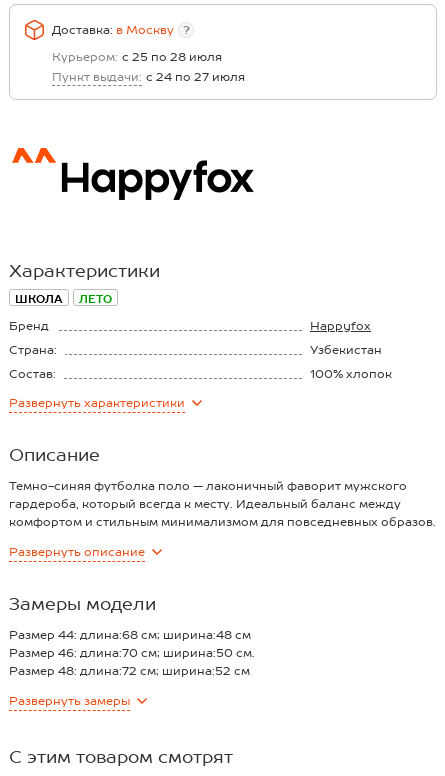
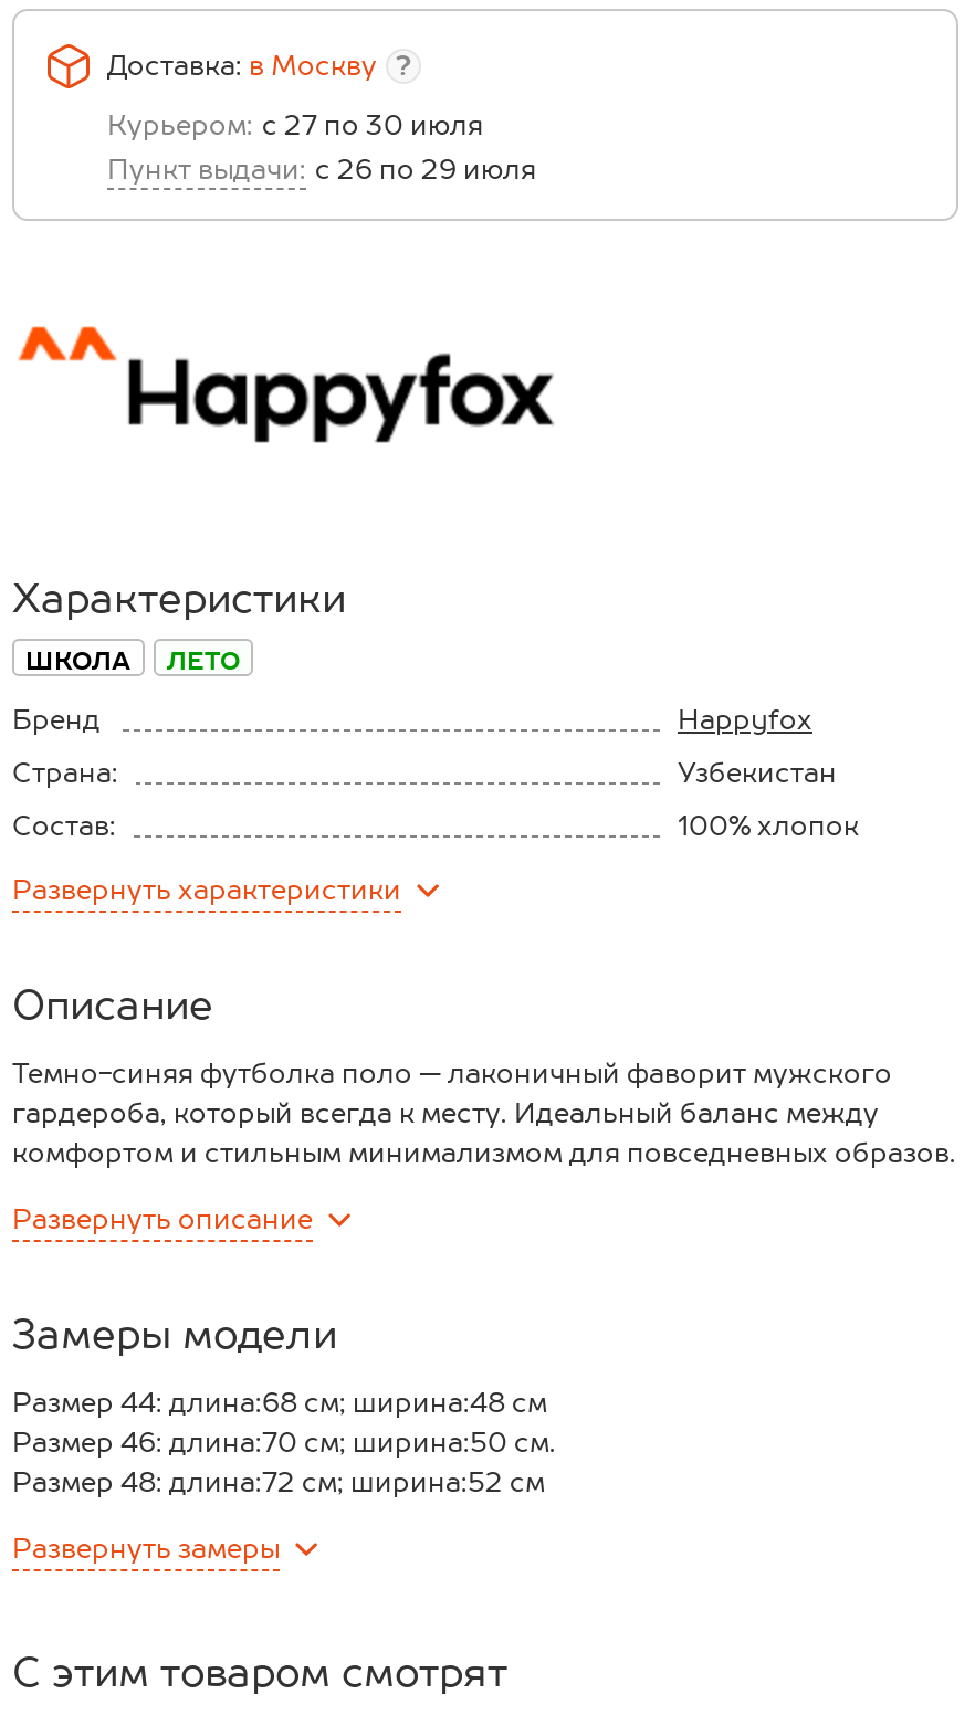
- Курьером: с 25 по 28 июля
+ Курьером: с 27 по 30 июля

- Пункт выдачи: с 24 по 27 июля
+ Пункт выдачи: с 26 по 29 июля
